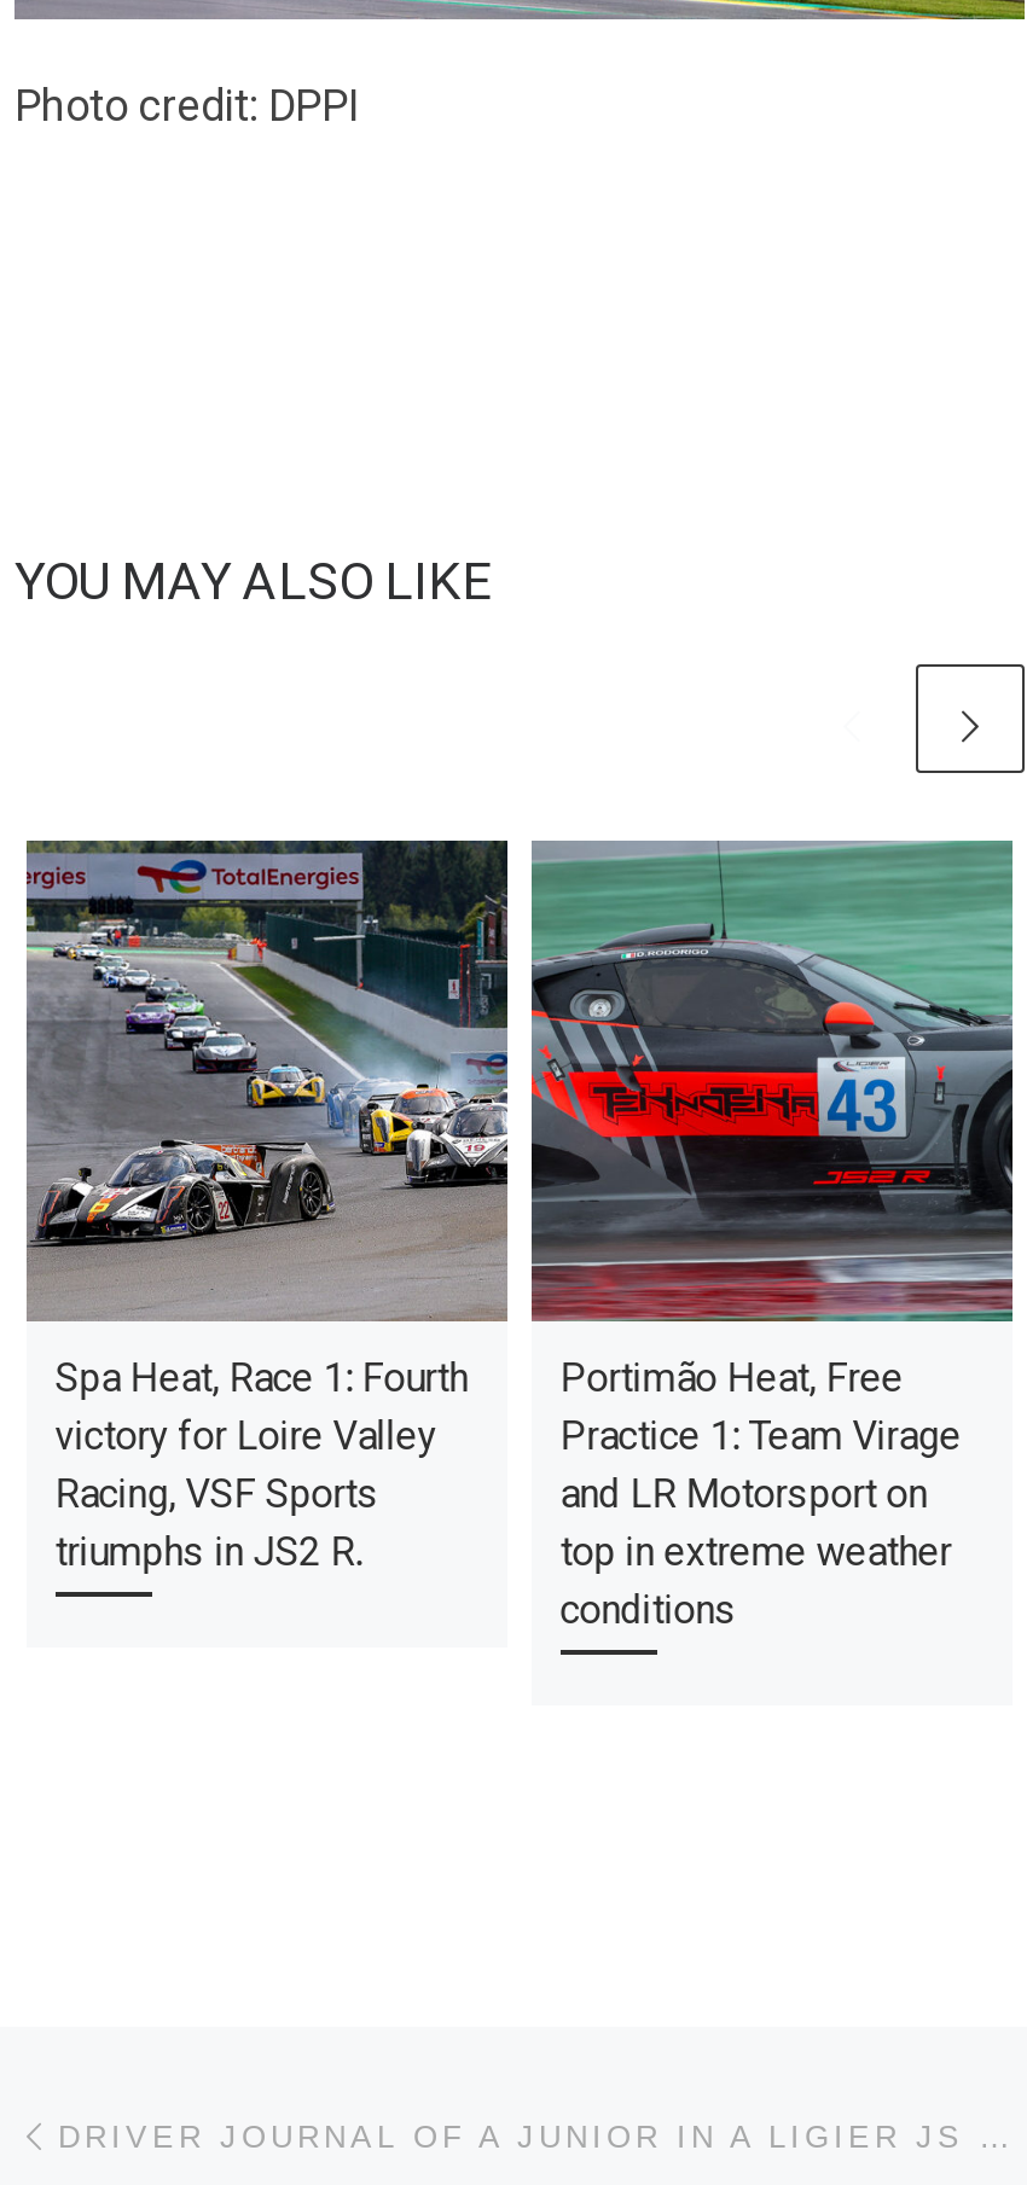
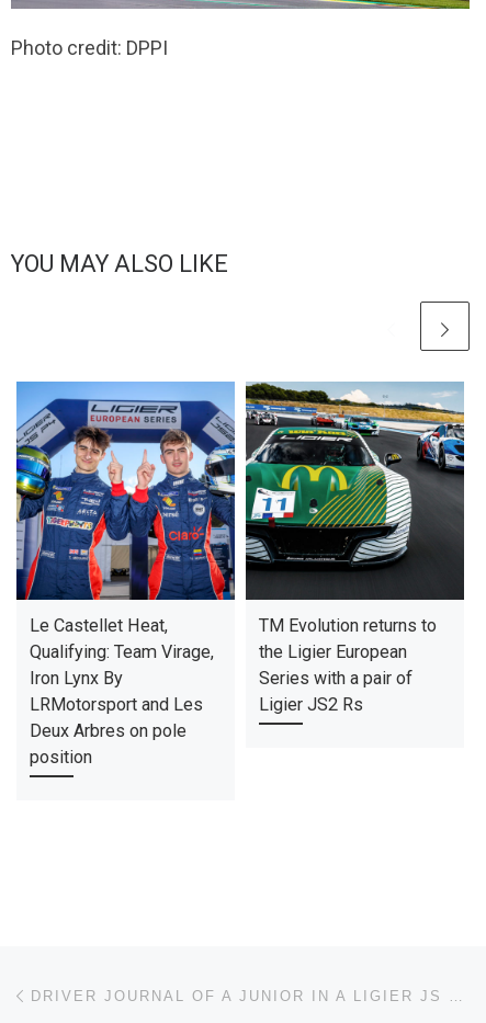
- [image]
- Spa Heat, Race 1: Fourth
- victory for Loire Valley
- Racing, VSF Sports
- triumphs in JS2 R.
+ [image]
+ Le Castellet Heat,
+ Qualifying: Team Virage,
+ Iron Lynx By
+ LRMotorsport and Les
+ Deux Arbres on pole
+ position

- [image]
- Portimão Heat, Free
- Practice 1: Team Virage
- and LR Motorsport on
- top in extreme weather
- conditions
+ [image]
+ TM Evolution returns to
+ the Ligier European
+ Series with a pair of
+ Ligier JS2 Rs
